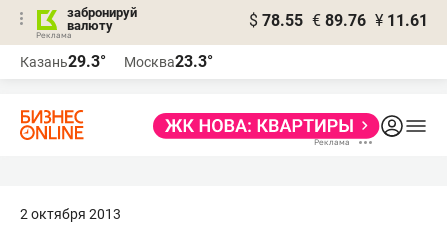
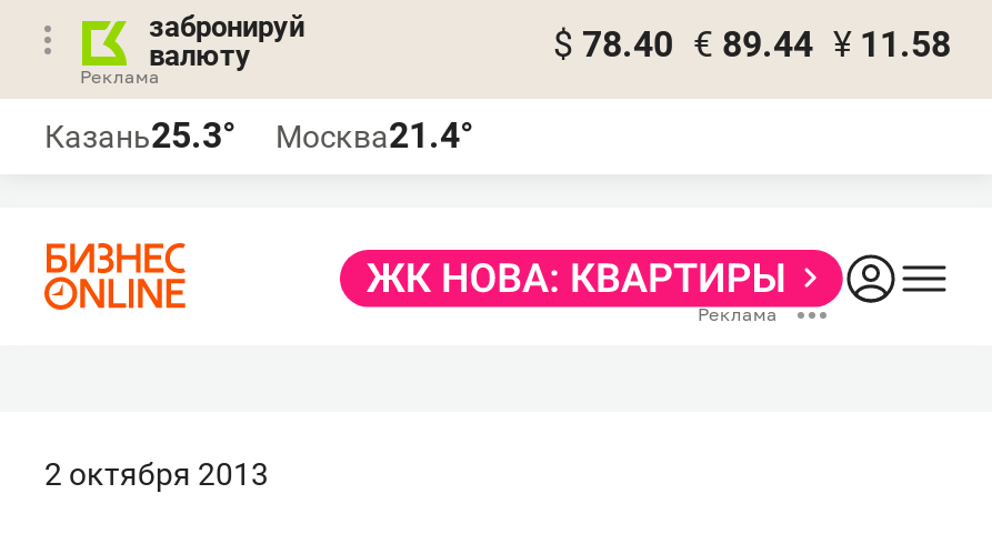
- $ 78.55 € 89.76 ¥ 11.61
+ $ 78.40 € 89.44 ¥ 11.58

- Казань29.3°
+ Казань25.3°

- Москва23.3°
+ Москва21.4°
